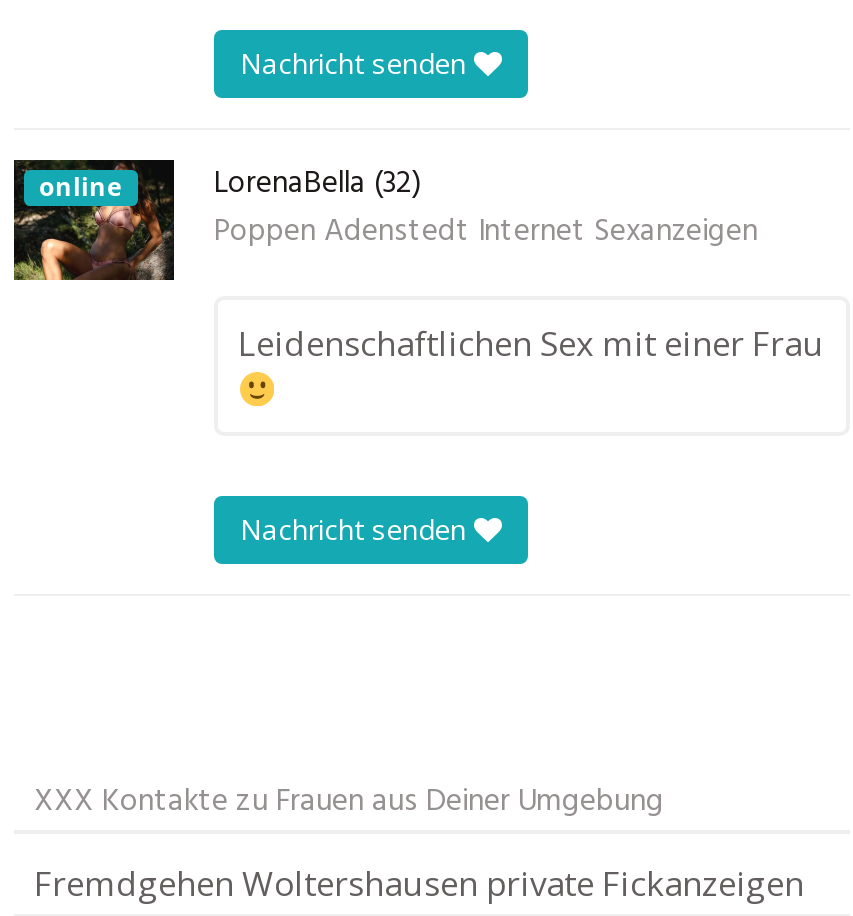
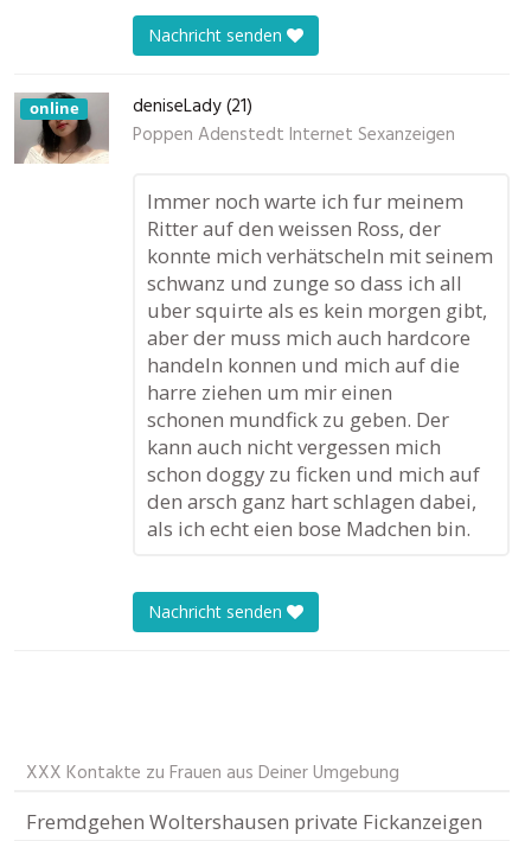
- [image]
- LorenaBella (32)
+ [image]
+ deniseLady (21)

- Leidenschaftlichen Sex mit einer Frau
+ Immer noch warte ich fur meinem
+ Ritter auf den weissen Ross, der
+ konnte mich verhätscheln mit seinem
+ schwanz und zunge so dass ich all
+ uber squirte als es kein morgen gibt,
+ aber der muss mich auch hardcore
+ handeln konnen und mich auf die
+ harre ziehen um mir einen
+ schonen mundfick zu geben. Der
+ kann auch nicht vergessen mich
+ schon doggy zu ficken und mich auf
+ den arsch ganz hart schlagen dabei,
+ als ich echt eien bose Madchen bin.
